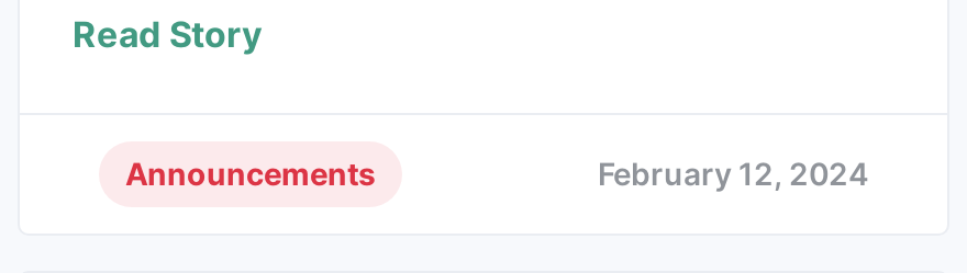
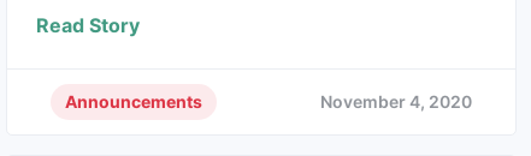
- February 12, 2024
+ November 4, 2020
